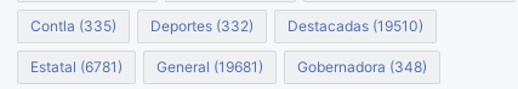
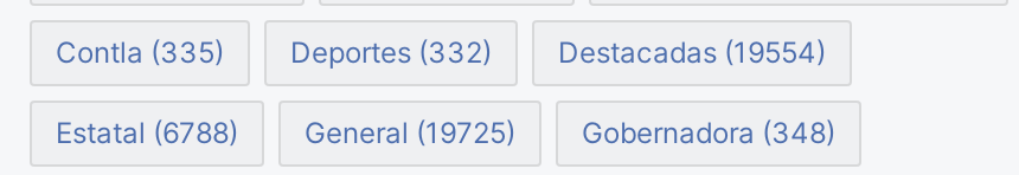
- Contla (335) Deportes (332) Destacadas (19510)
+ Contla (335) Deportes (332) Destacadas (19554)

- Estatal (6781)
+ Estatal (6788)

- General (19681)
+ General (19725)
